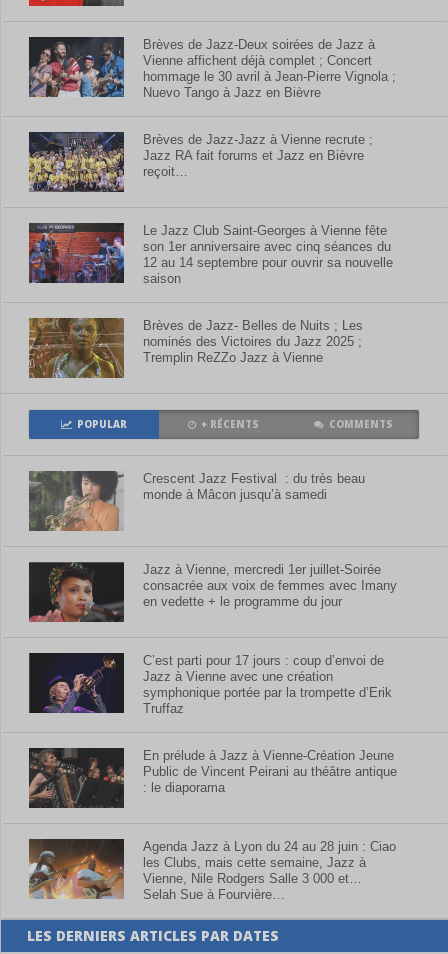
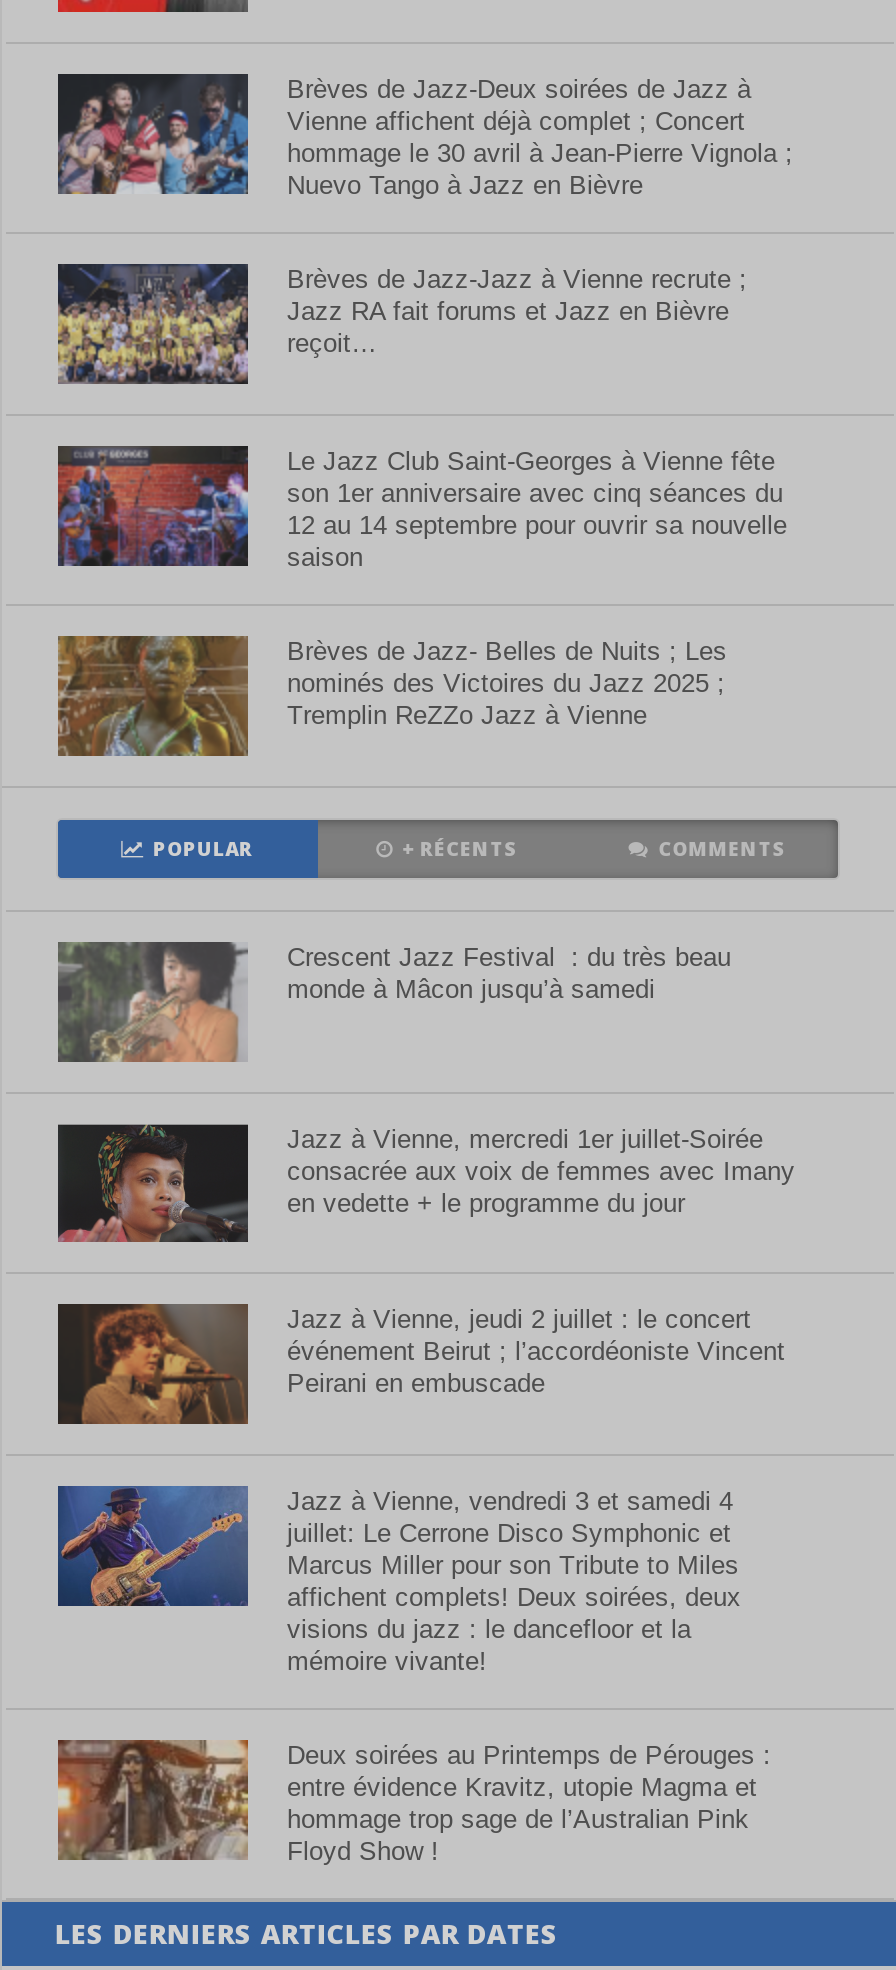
- [image]
- C’est parti pour 17 jours : coup d’envoi de
- Jazz à Vienne avec une création
- symphonique portée par la trompette d’Erik
- Truffaz
+ [image]
+ Jazz à Vienne, jeudi 2 juillet : le concert
+ événement Beirut ; l’accordéoniste Vincent
+ Peirani en embuscade

- [image]
- En prélude à Jazz à Vienne-Création Jeune
- Public de Vincent Peirani au théâtre antique
- : le diaporama
+ [image]
+ Jazz à Vienne, vendredi 3 et samedi 4
+ juillet: Le Cerrone Disco Symphonic et
+ Marcus Miller pour son Tribute to Miles
+ affichent complets! Deux soirées, deux
+ visions du jazz : le dancefloor et la
+ mémoire vivante!

- [image]
- Agenda Jazz à Lyon du 24 au 28 juin : Ciao
- les Clubs, mais cette semaine, Jazz à
- Vienne, Nile Rodgers Salle 3 000 et…
- Selah Sue à Fourvière…
+ [image]
+ Deux soirées au Printemps de Pérouges :
+ entre évidence Kravitz, utopie Magma et
+ hommage trop sage de l’Australian Pink
+ Floyd Show !
